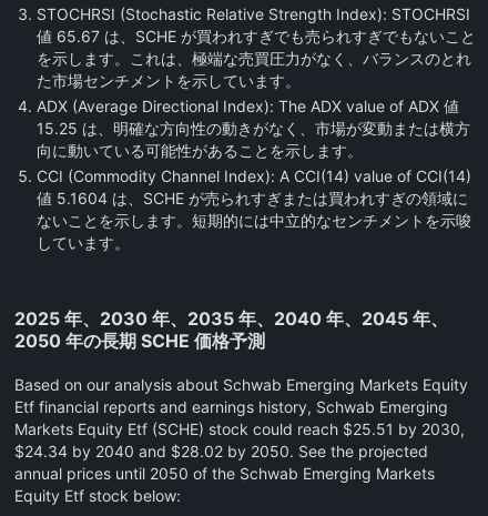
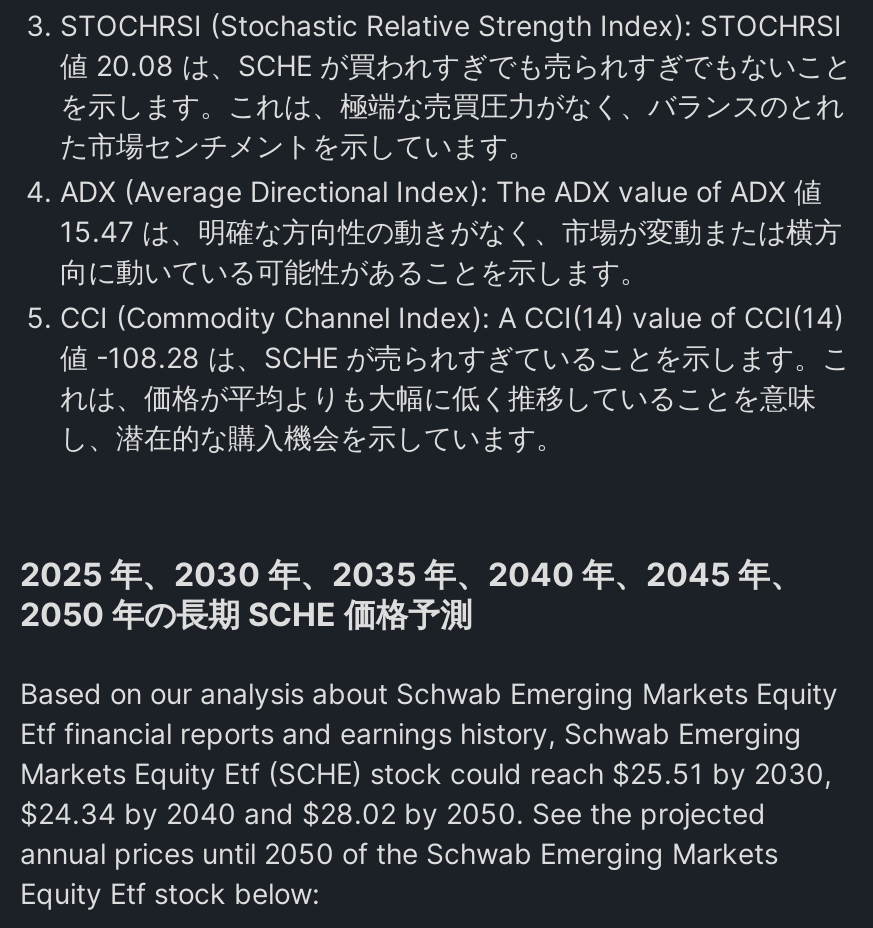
- 値 65.67 は、SCHE が買われすぎでも売られすぎでもないこと
+ 値 20.08 は、SCHE が買われすぎでも売られすぎでもないこと

- 15.25 は、明確な方向性の動きがなく、市場が変動または横方
+ 15.47 は、明確な方向性の動きがなく、市場が変動または横方

- 値 5.1604 は、SCHE が売られすぎまたは買われすぎの領域に
- ないことを示します。短期的には中立的なセンチメントを示唆
- しています。
+ 値 -108.28 は、SCHE が売られすぎていることを示します。こ
+ れは、価格が平均よりも大幅に低く推移していることを意味
+ し、潜在的な購入機会を示しています。
